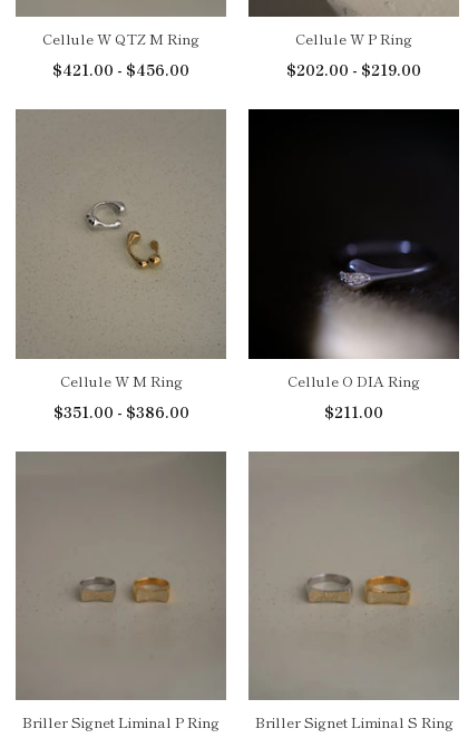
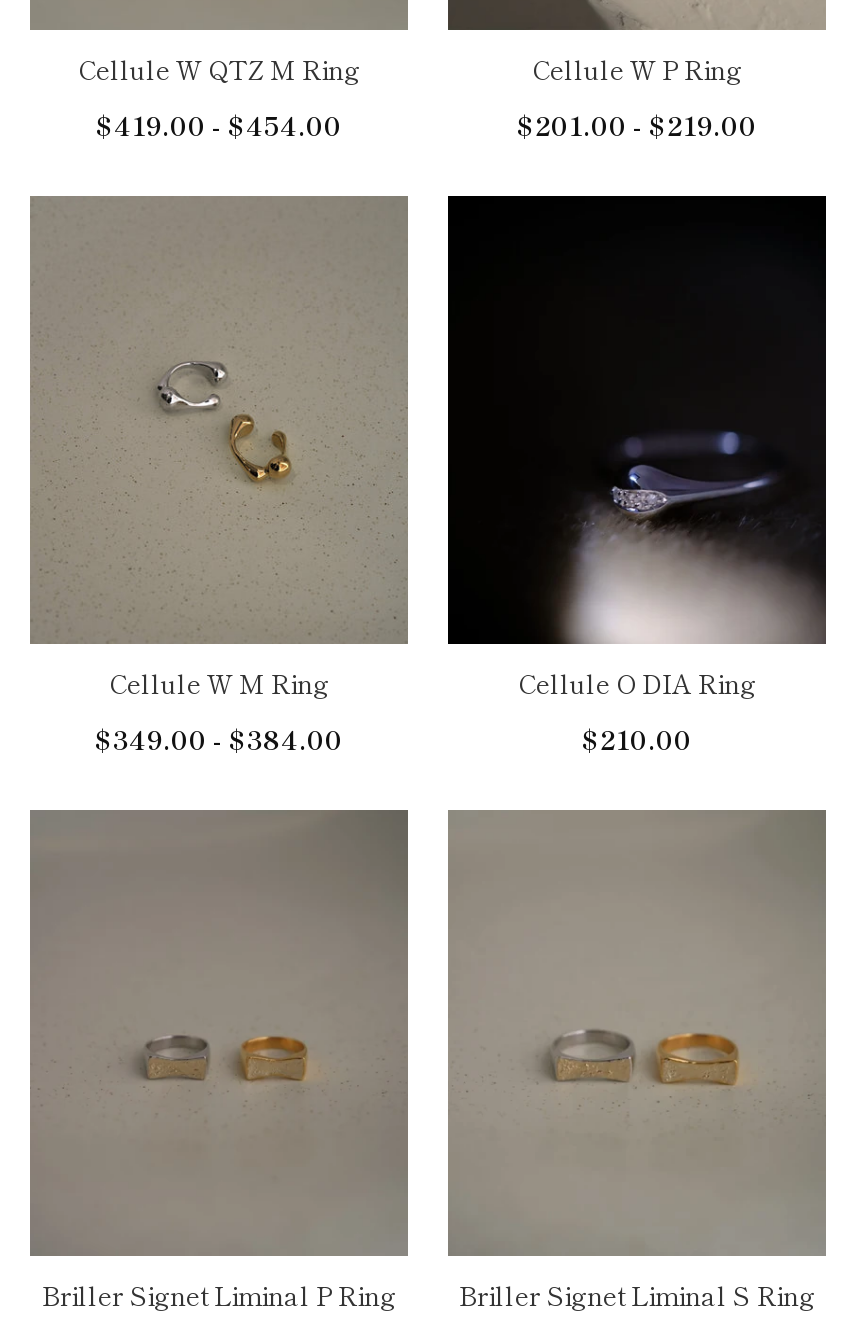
- $421.00 - $456.00
+ $419.00 - $454.00

- $202.00 - $219.00
+ $201.00 - $219.00

- $351.00 - $386.00
+ $349.00 - $384.00

- $211.00
+ $210.00
